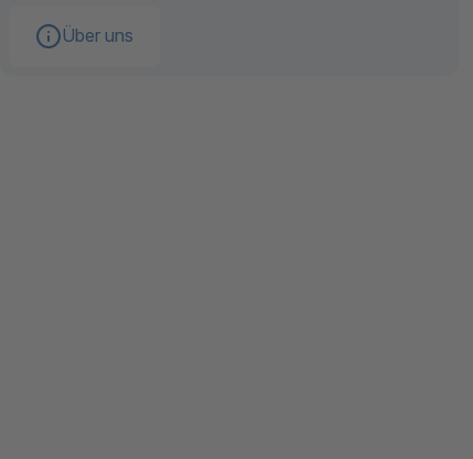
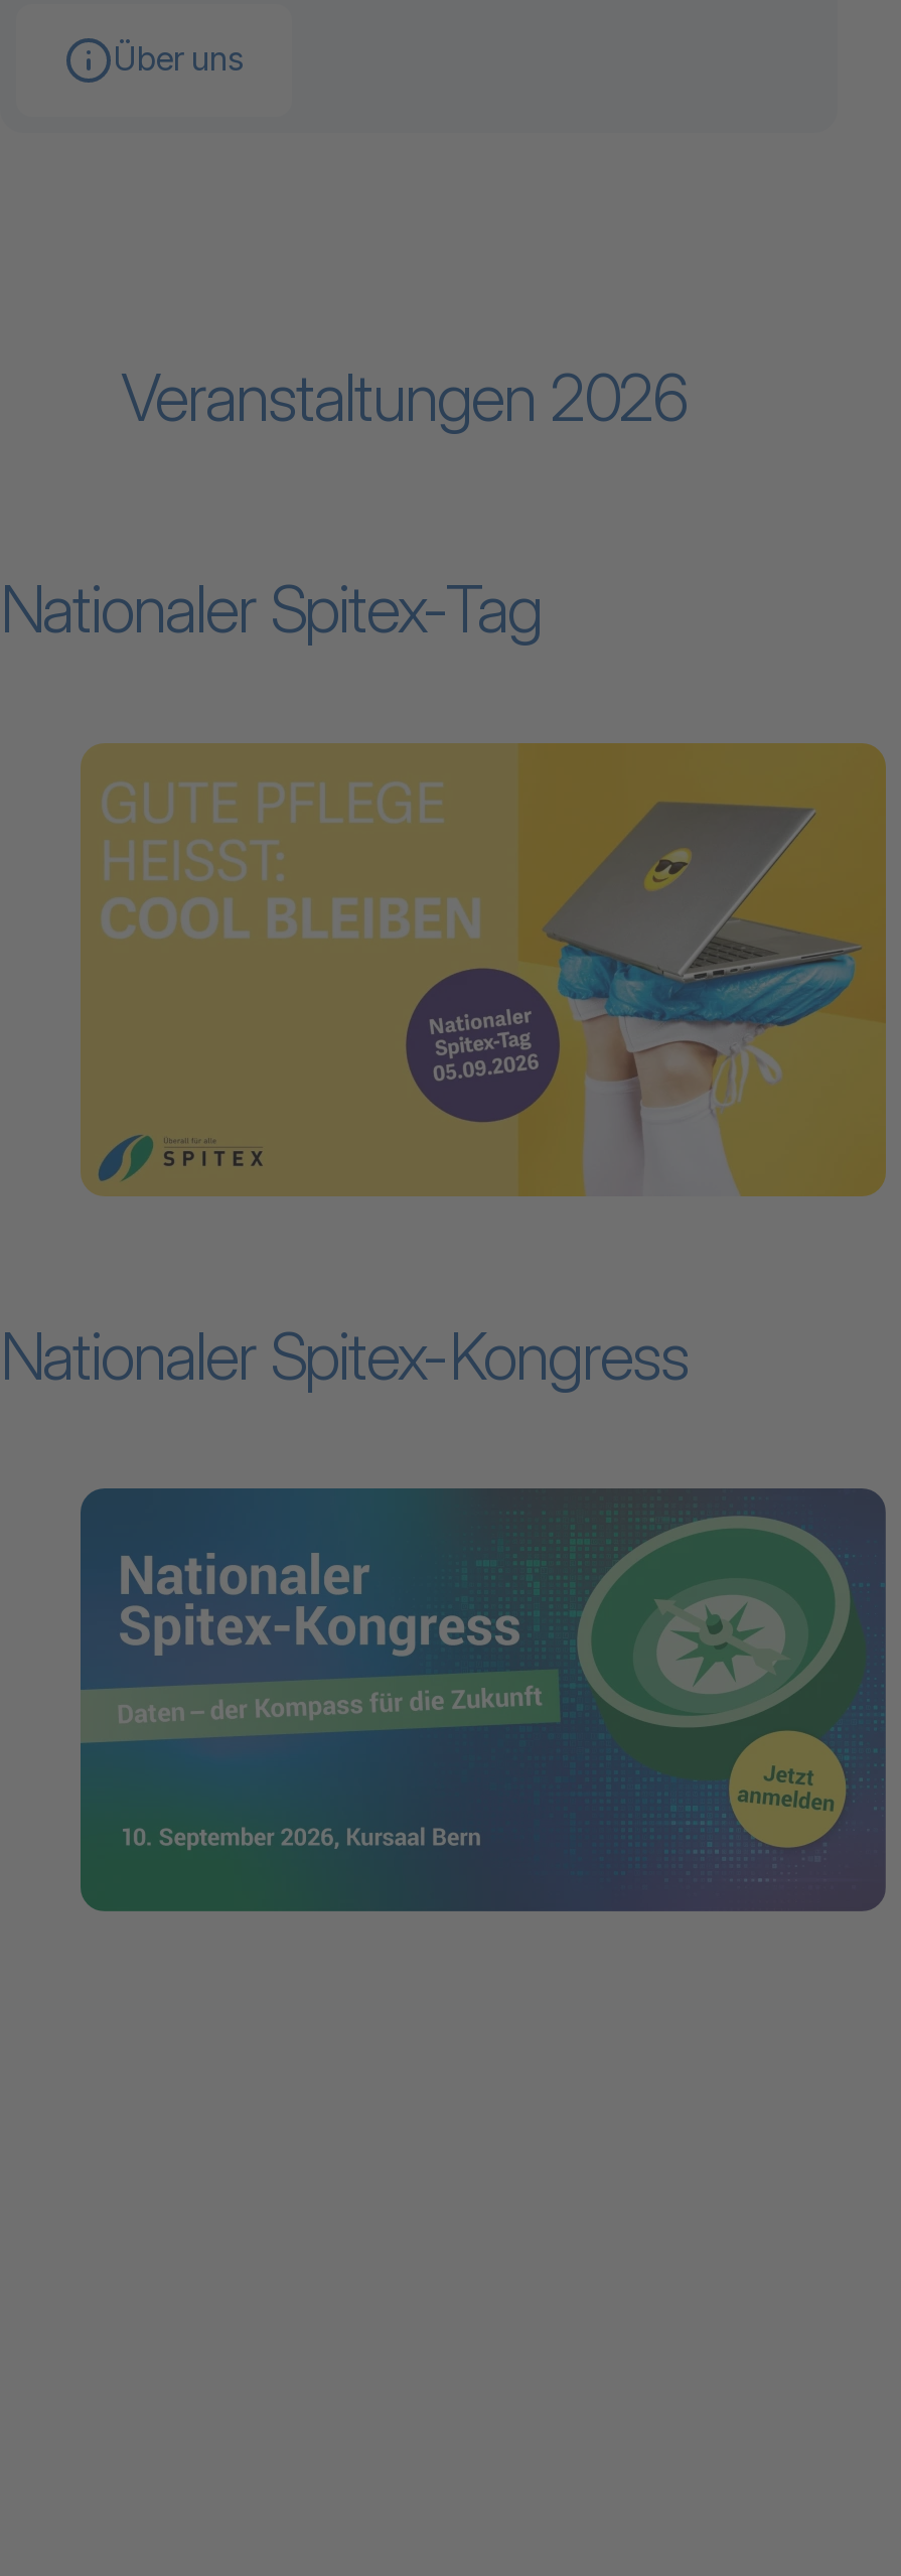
+ Veranstaltungen 2026
+ Nationaler Spitex-Tag

+ Nationaler Spitex-Kongress

+ [image]

+ [image]
